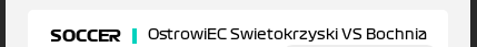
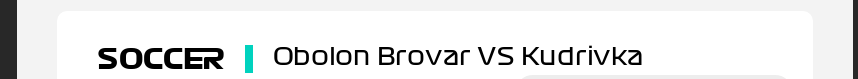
- OstrowiEC Swietokrzyski VS Bochnia
+ Obolon Brovar VS Kudrivka
